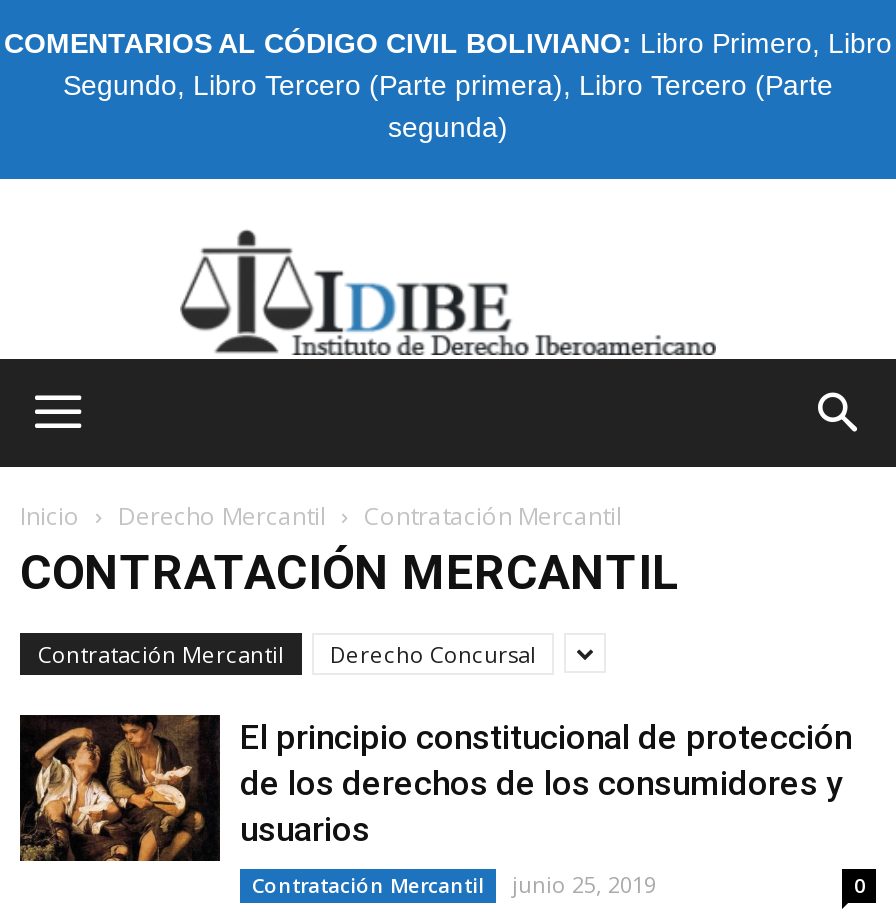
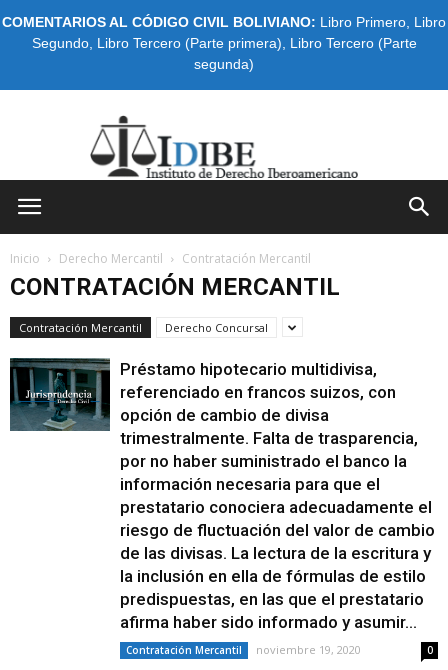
- [image]
- El principio constitucional de protección
- de los derechos de los consumidores y
- usuarios
+ [image]
+ Préstamo hipotecario multidivisa,
+ referenciado en francos suizos, con
+ opción de cambio de divisa
+ trimestralmente. Falta de trasparencia,
+ por no haber suministrado el banco la
+ información necesaria para que el
+ prestatario conociera adecuadamente el
+ riesgo de fluctuación del valor de cambio
+ de las divisas. La lectura de la escritura y
+ la inclusión en ella de fórmulas de estilo
+ predispuestas, en las que el prestatario
+ afirma haber sido informado y asumir...

- Contratación Mercantil junio 25, 2019
+ Contratación Mercantil noviembre 19, 2020
